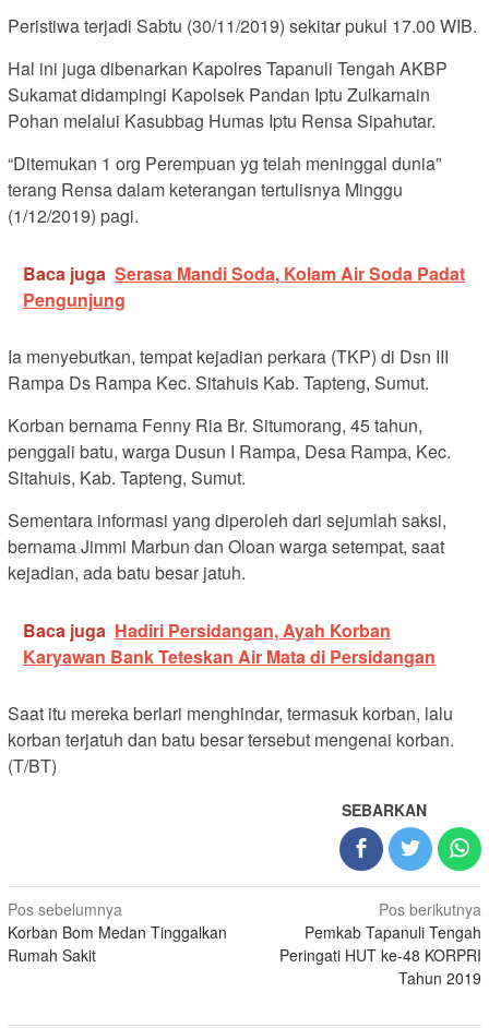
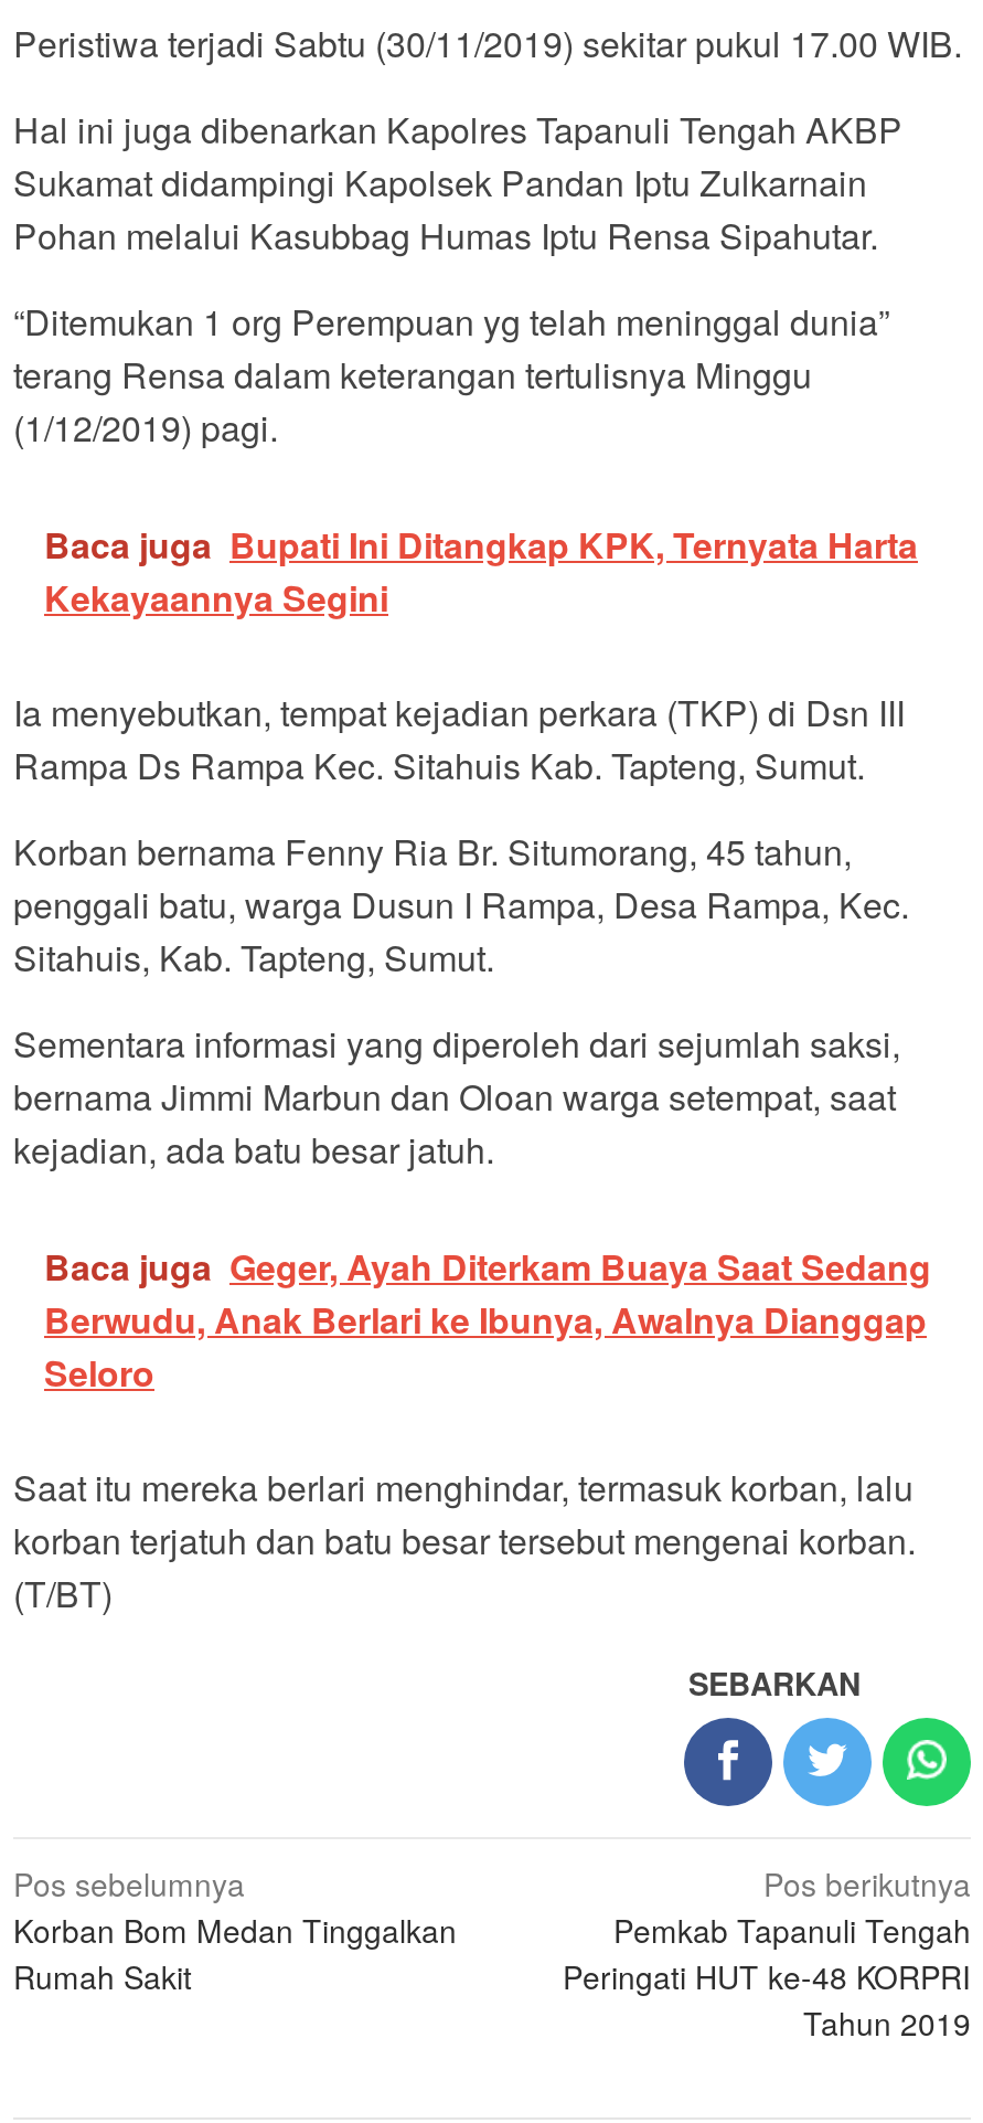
- Baca juga Serasa Mandi Soda, Kolam Air Soda Padat
- Pengunjung
+ Baca juga Bupati Ini Ditangkap KPK, Ternyata Harta
+ Kekayaannya Segini

- Baca juga Hadiri Persidangan, Ayah Korban
- Karyawan Bank Teteskan Air Mata di Persidangan
+ Baca juga Geger, Ayah Diterkam Buaya Saat Sedang
+ Berwudu, Anak Berlari ke Ibunya, Awalnya Dianggap
+ Seloro
